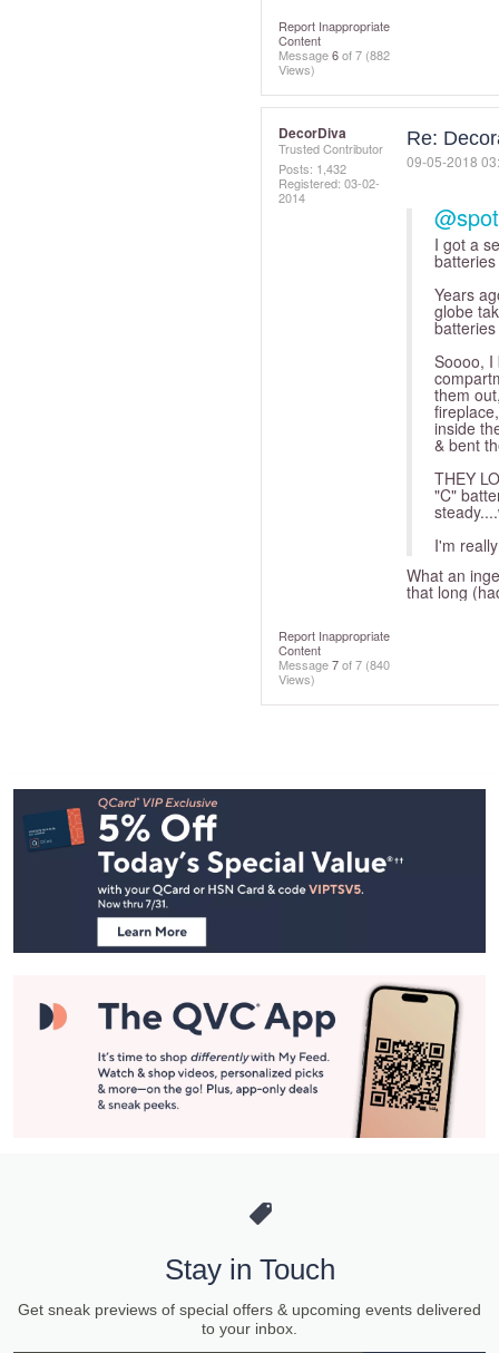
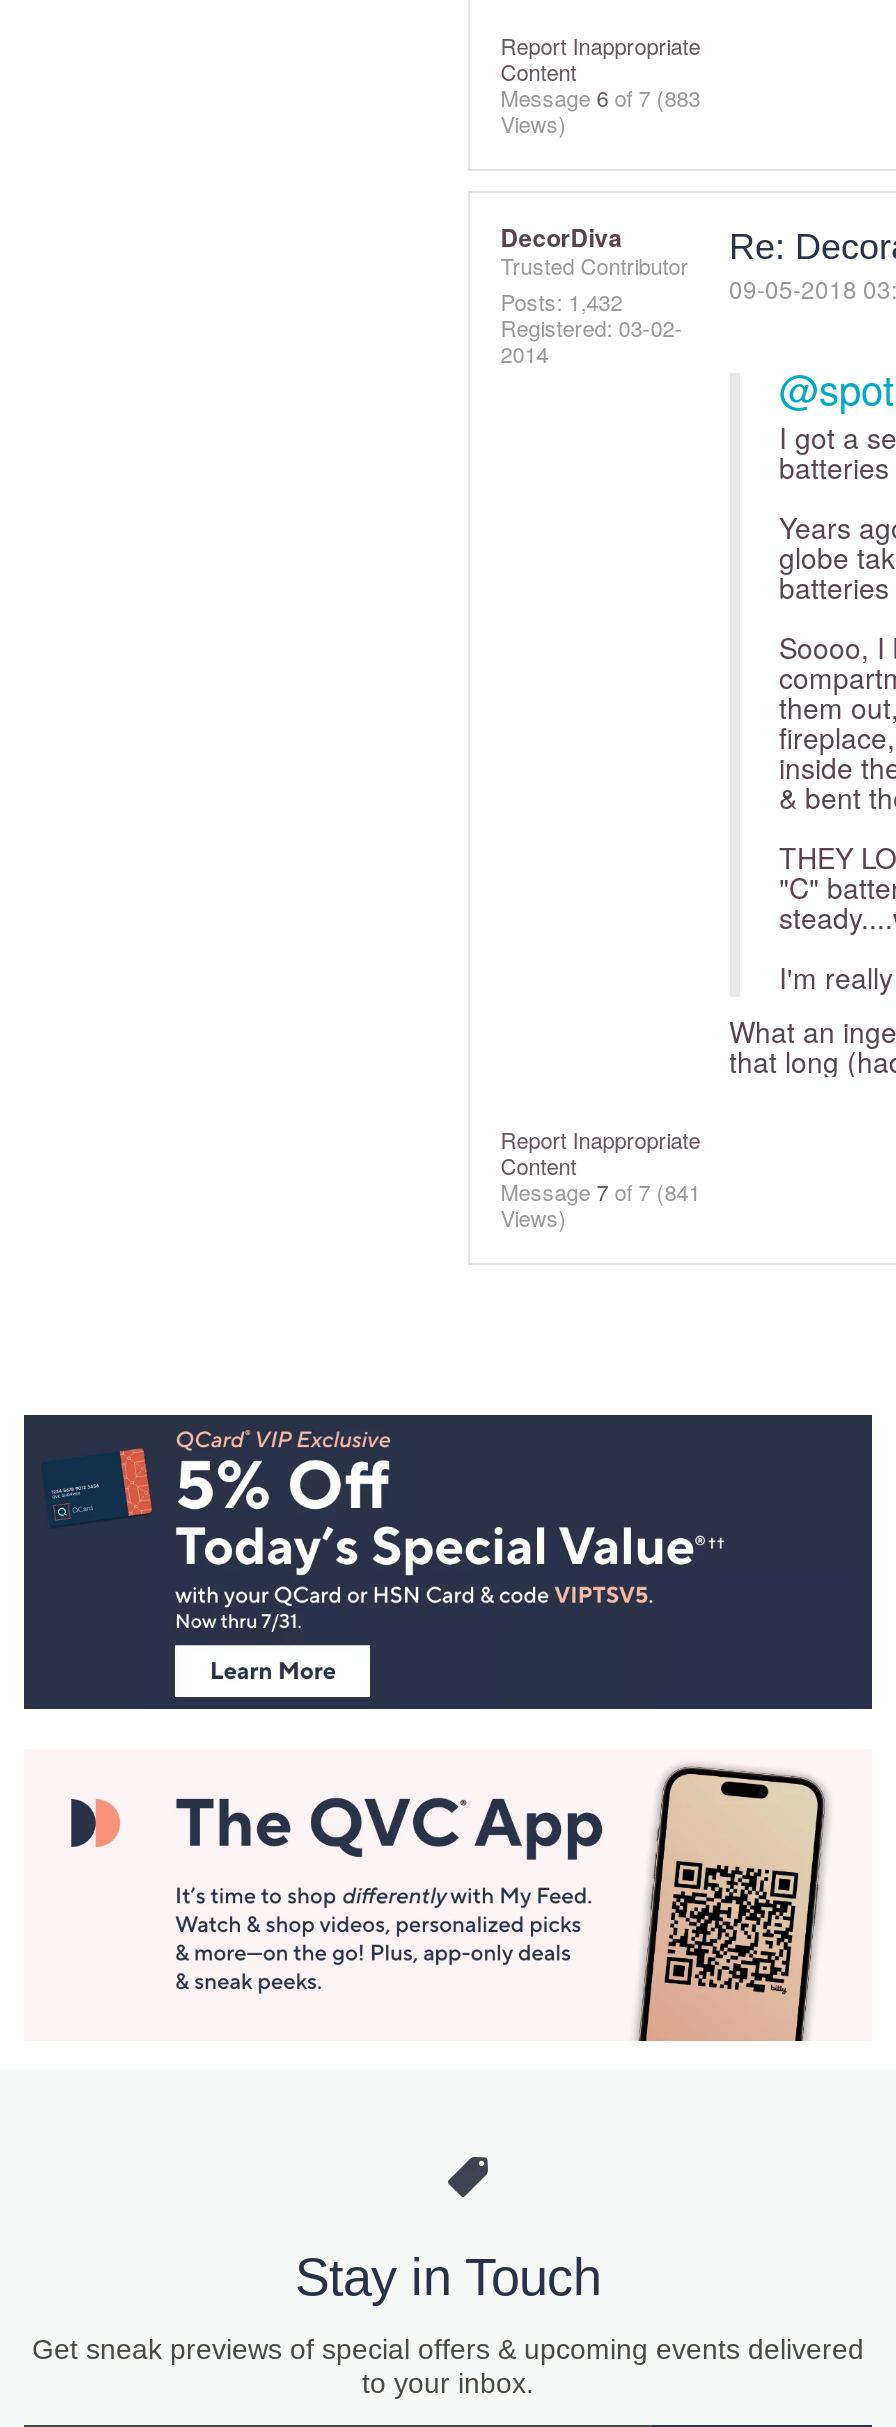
- Message 6 of 7 (882
+ Message 6 of 7 (883

- Message 7 of 7 (840
+ Message 7 of 7 (841
